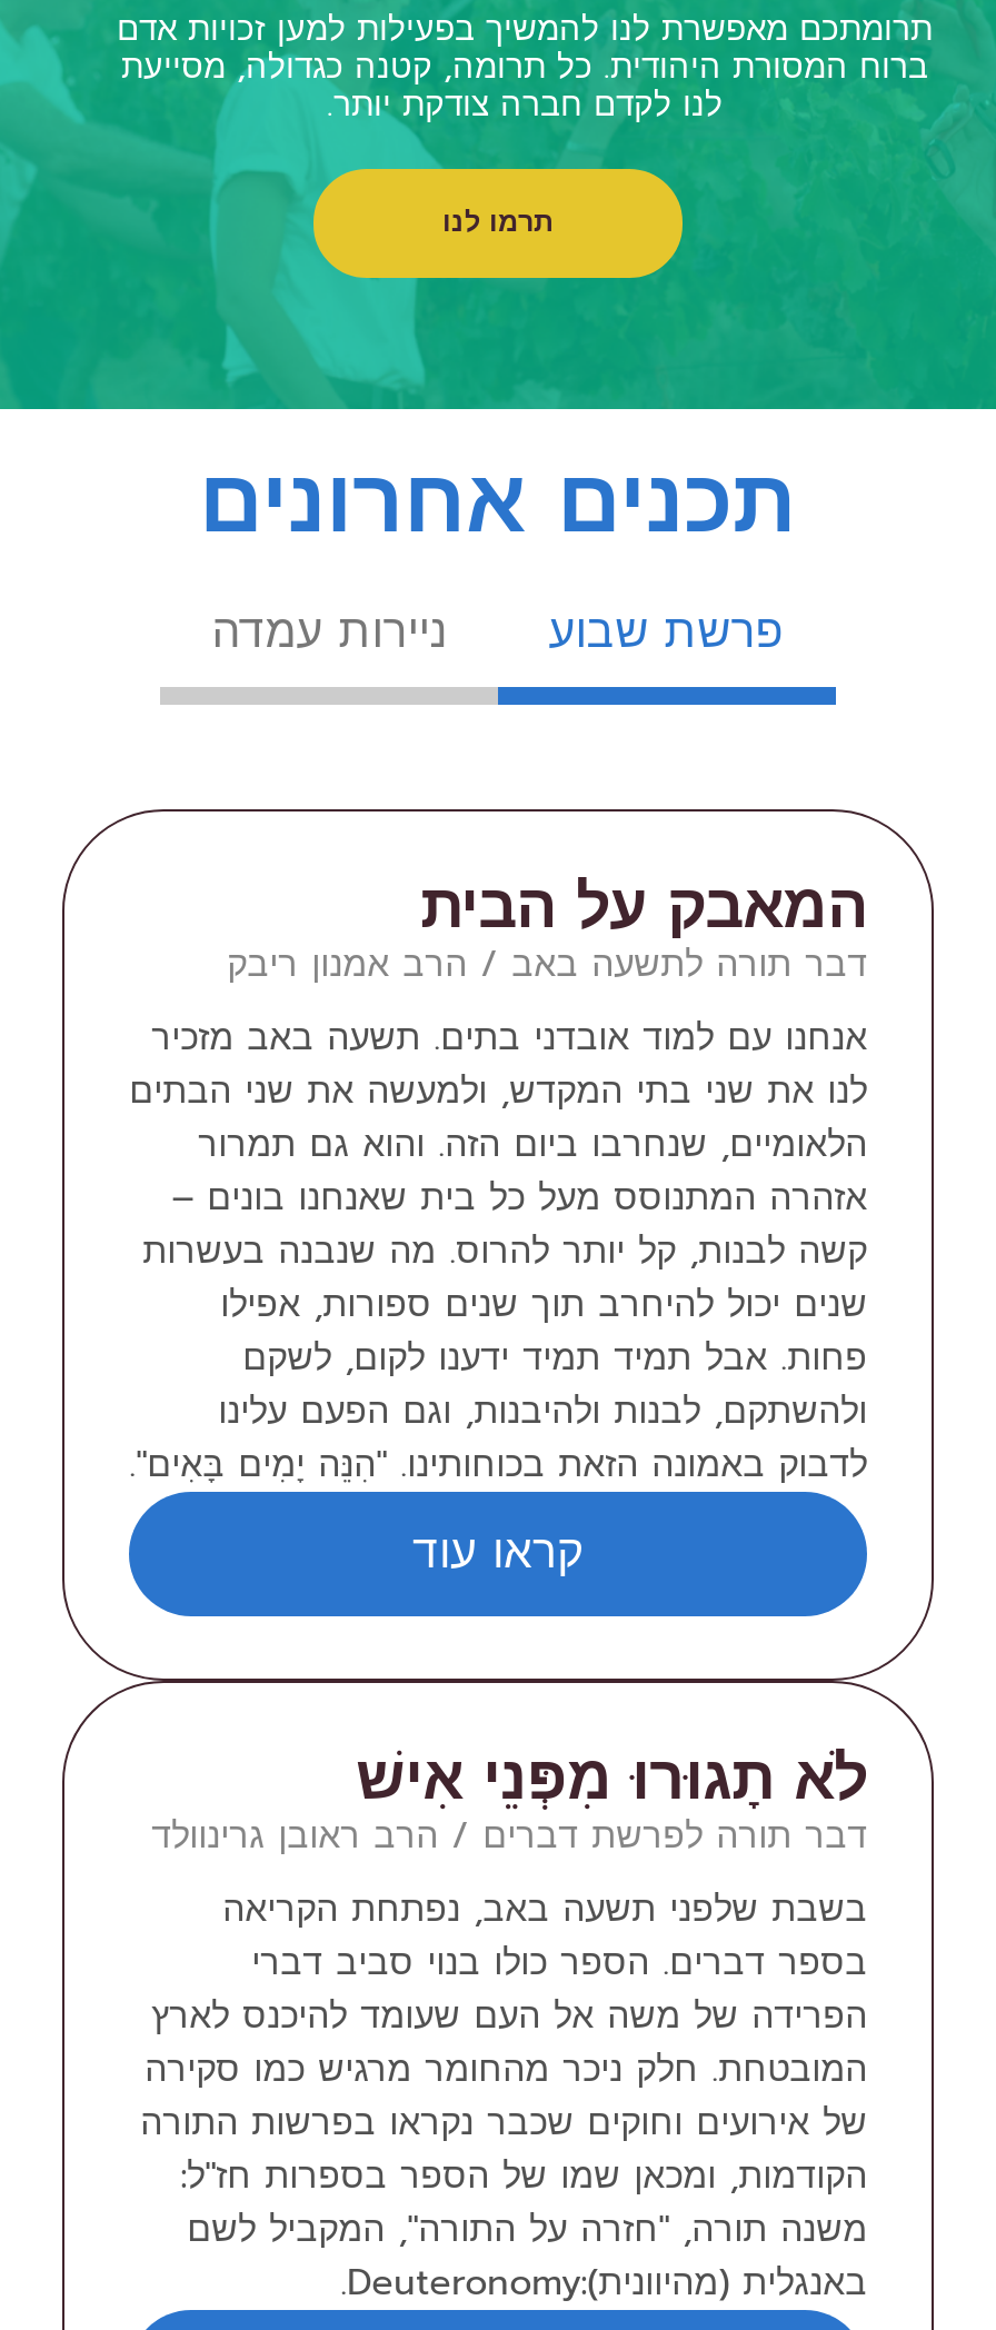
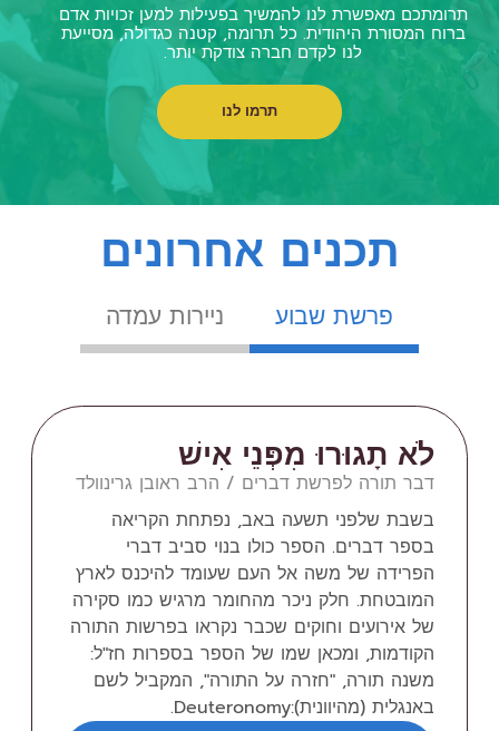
- המאבק על הבית
- דבר תורה לתשעה באב / הרב אמנון ריבק
- אנחנו עם למוד אובדני בתים. תשעה באב מזכיר
- לנו את שני בתי המקדש, ולמעשה את שני הבתים
- הלאומיים, שנחרבו ביום הזה. והוא גם תמרור
- אזהרה המתנוסס מעל כל בית שאנחנו בונים –
- קשה לבנות, קל יותר להרוס. מה שנבנה בעשרות
- שנים יכול להיחרב תוך שנים ספורות, אפילו
- פחות. אבל תמיד תמיד ידענו לקום, לשקם
- ולהשתקם, לבנות ולהיבנות, וגם הפעם עלינו
- לדבוק באמונה הזאת בכוחותינו. "הִנֵּה יָמִים בָּאִים".
- קראו עוד
